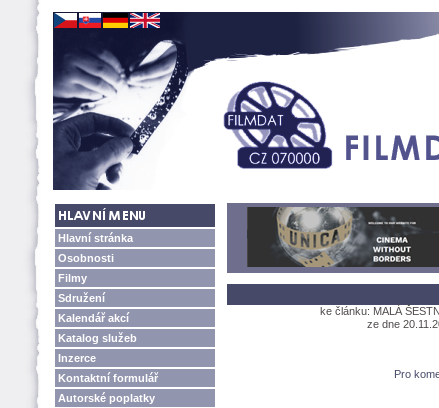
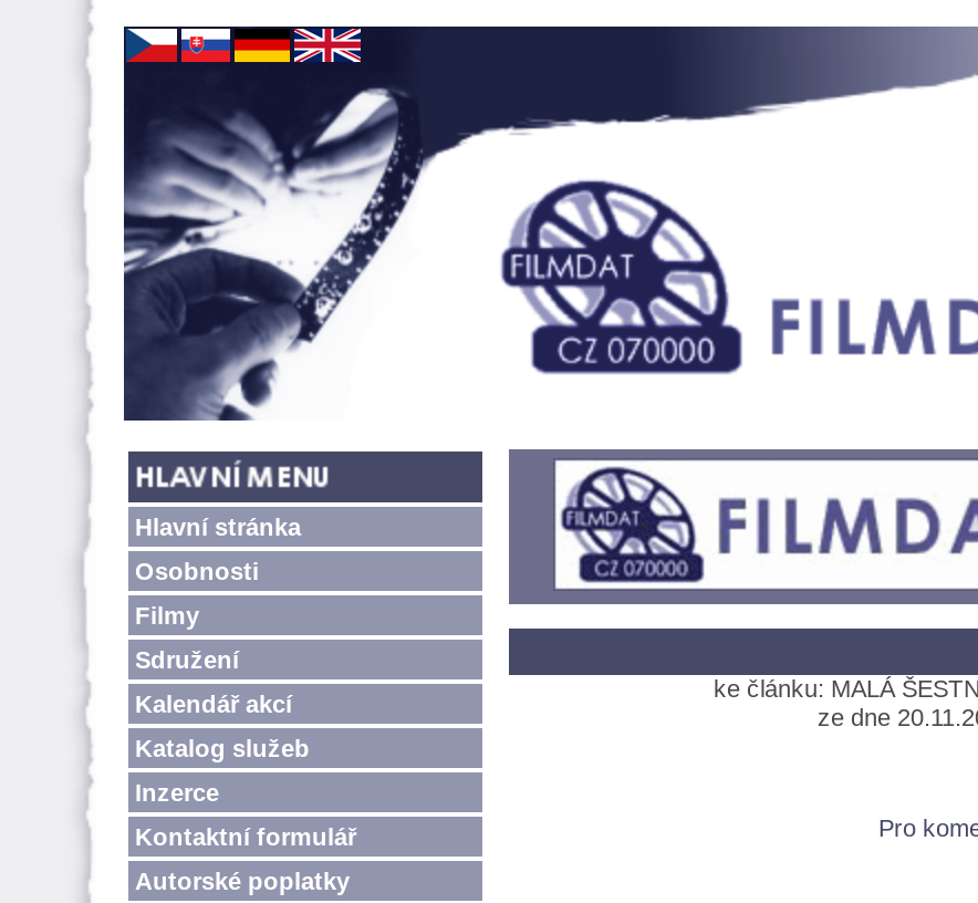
- [image]
+ [image]
